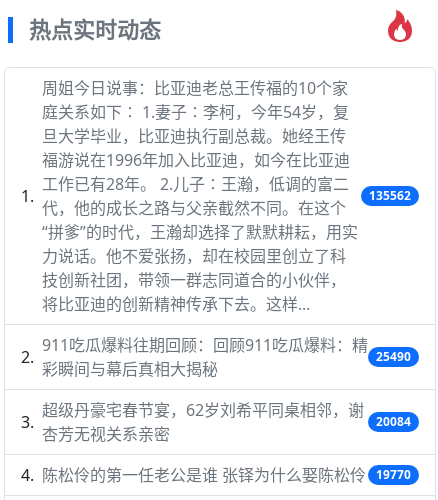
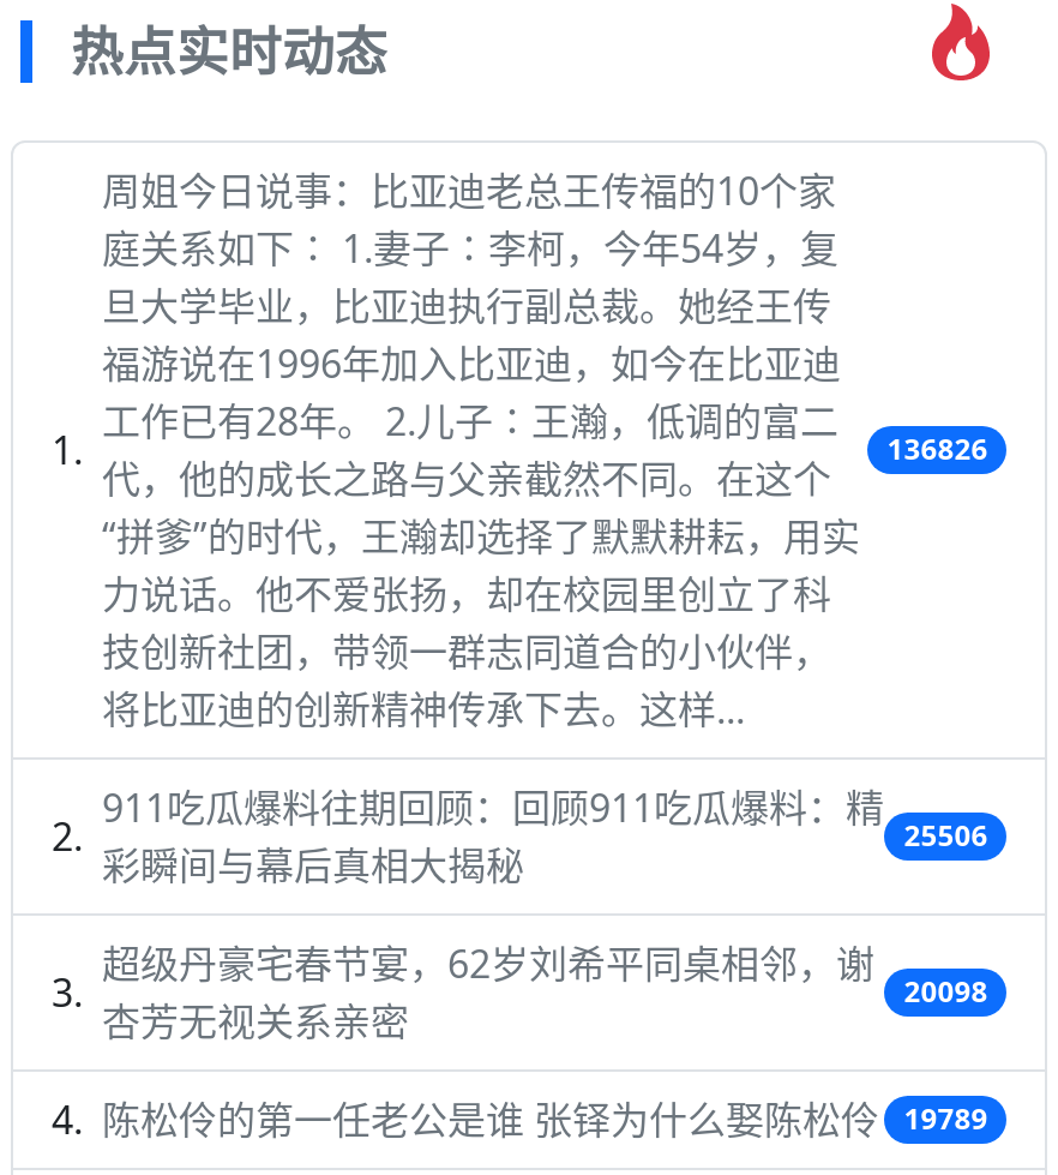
- 135562
+ 136826

- 25490
+ 25506

- 20084
+ 20098

- 陈松伶的第一任老公是谁 张铎为什么娶陈松伶 19770
+ 陈松伶的第一任老公是谁 张铎为什么娶陈松伶 19789
